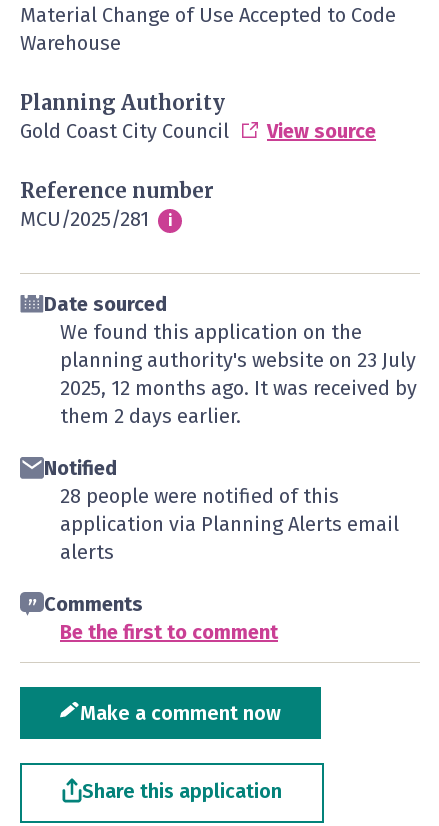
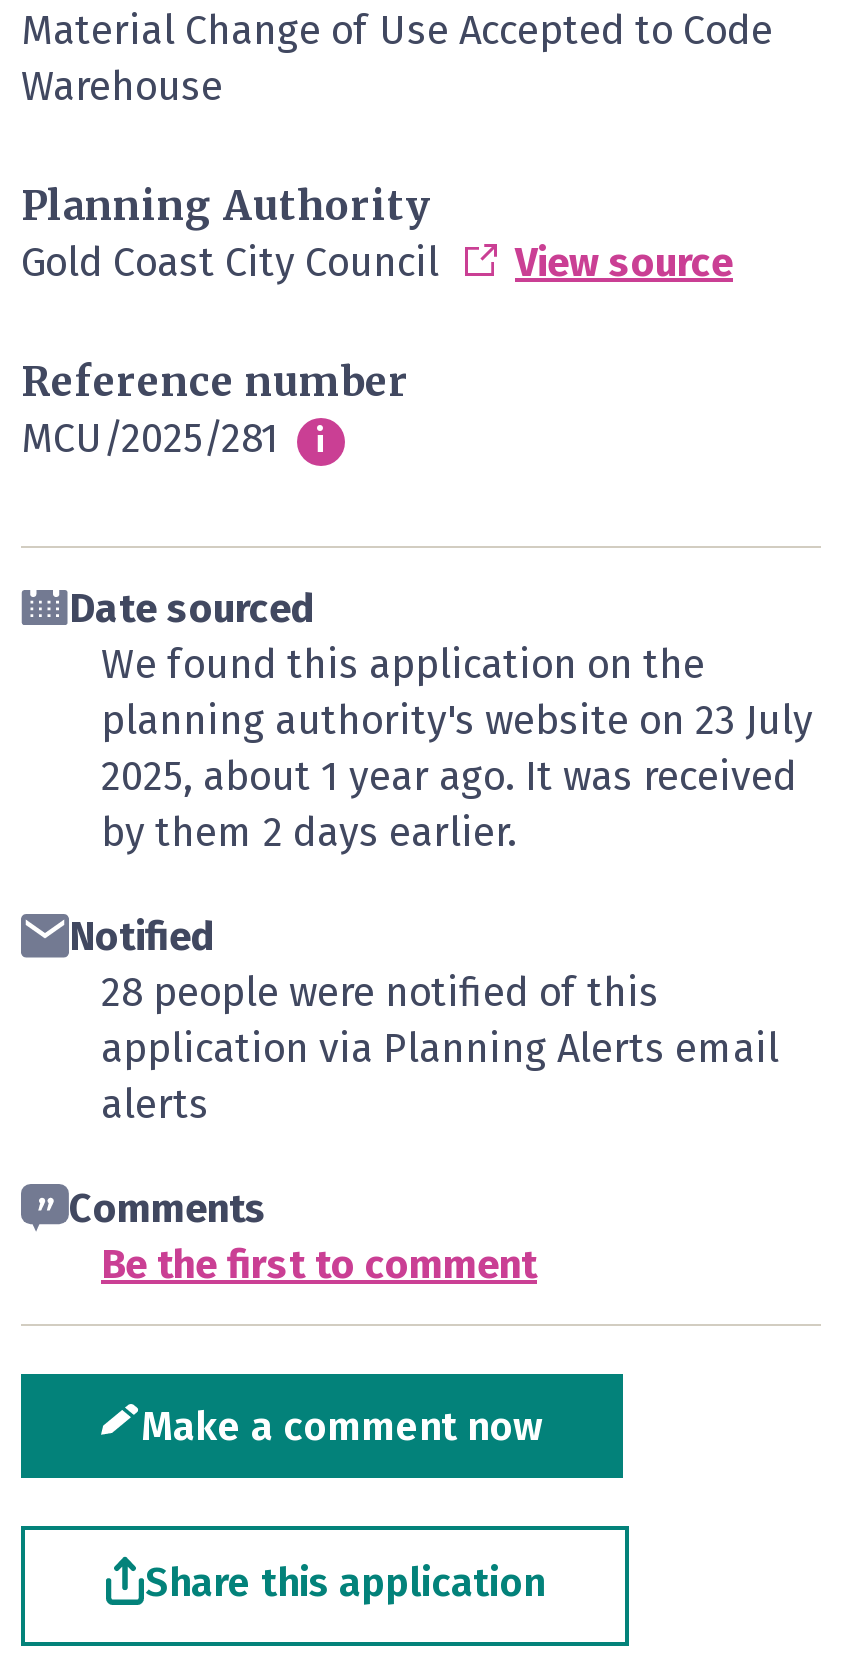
- 2025, 12 months ago. It was received by
- them 2 days earlier.
+ 2025, about 1 year ago. It was received
+ by them 2 days earlier.
